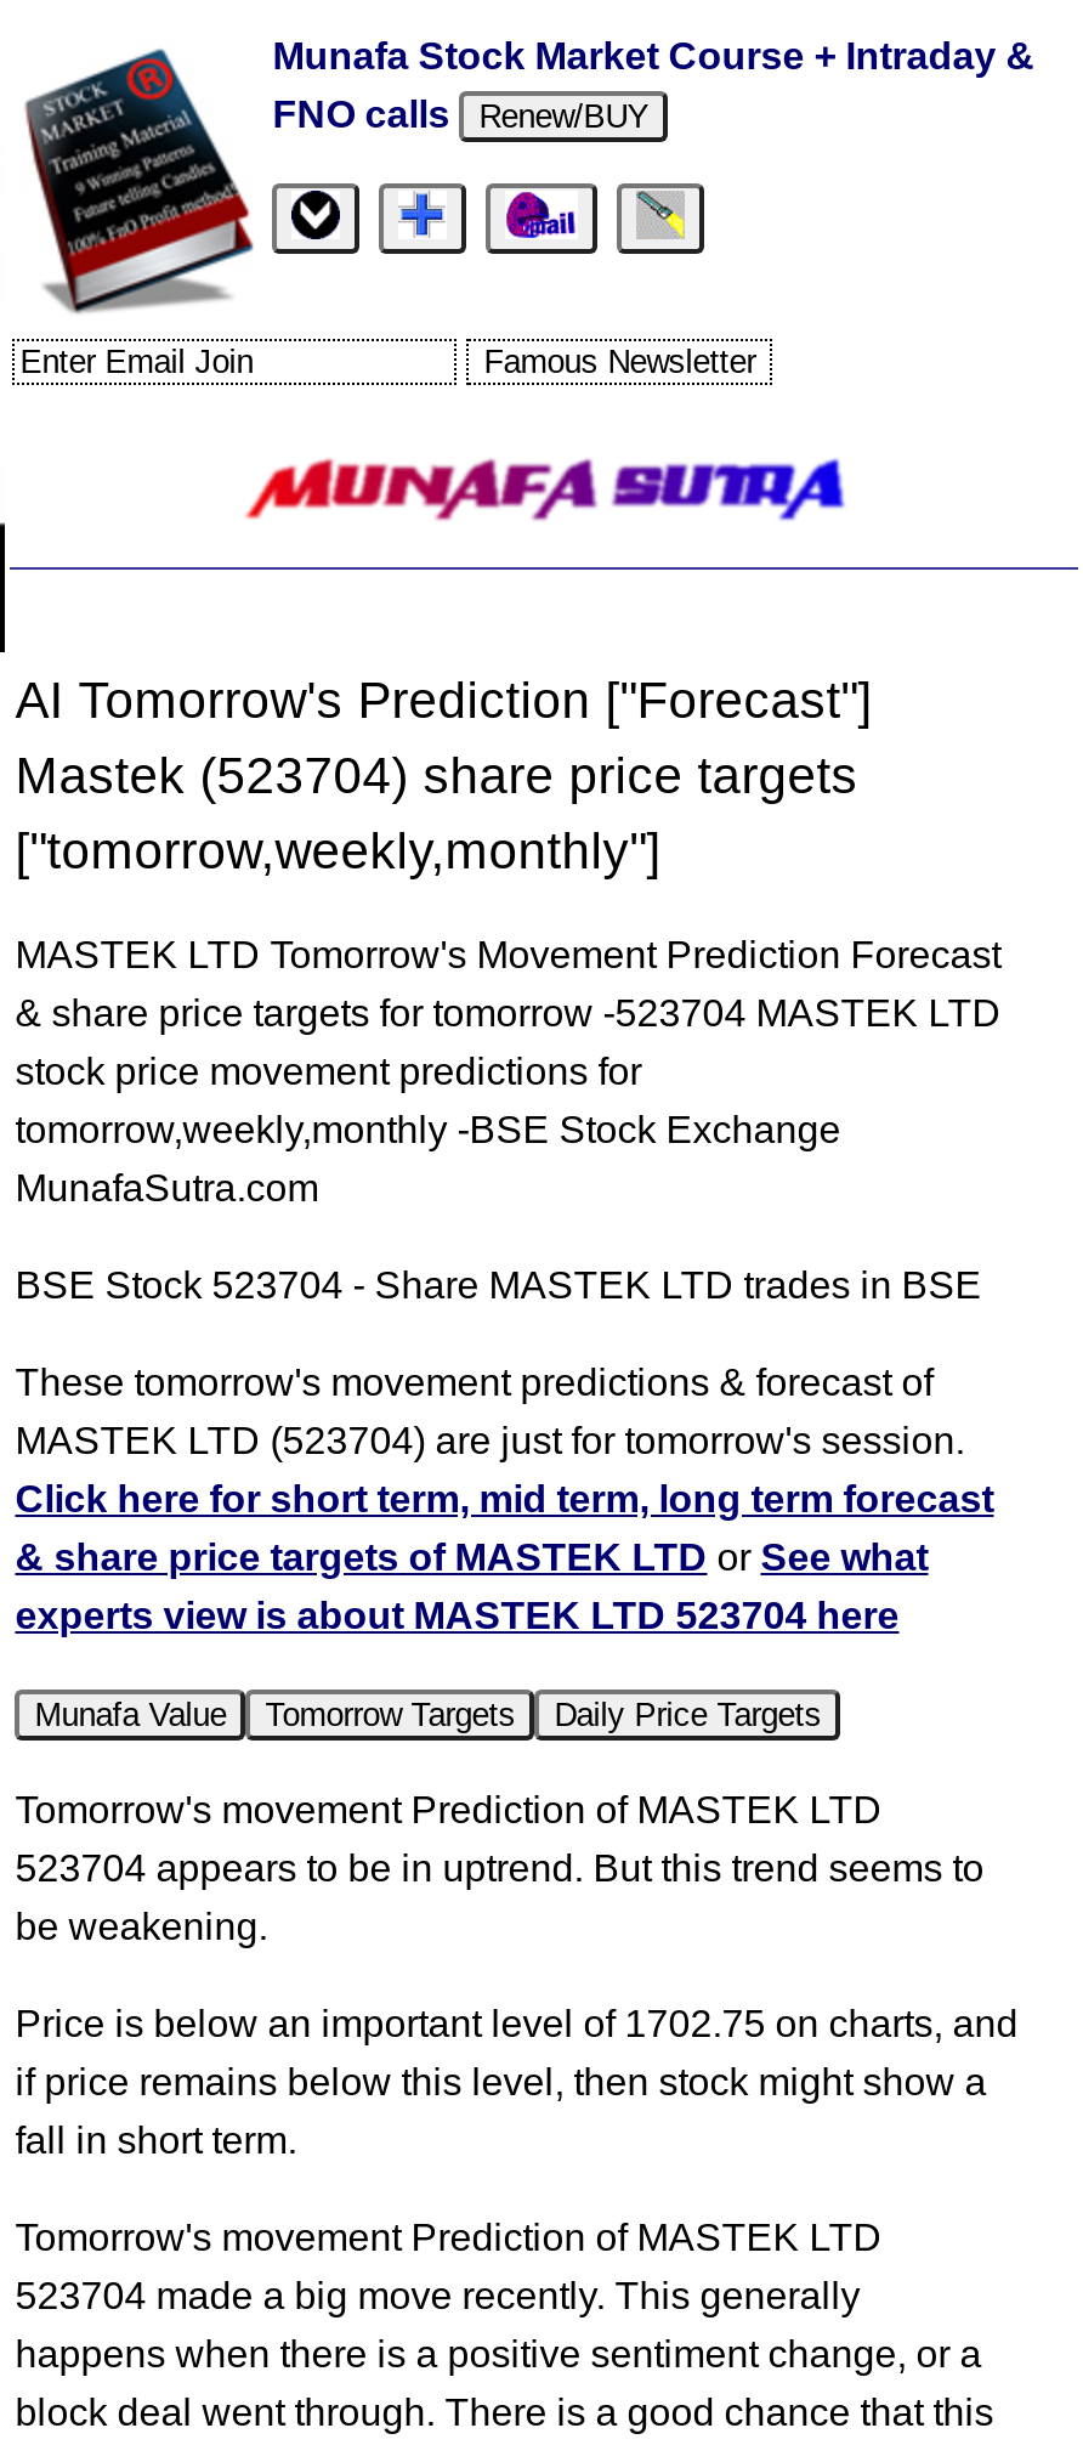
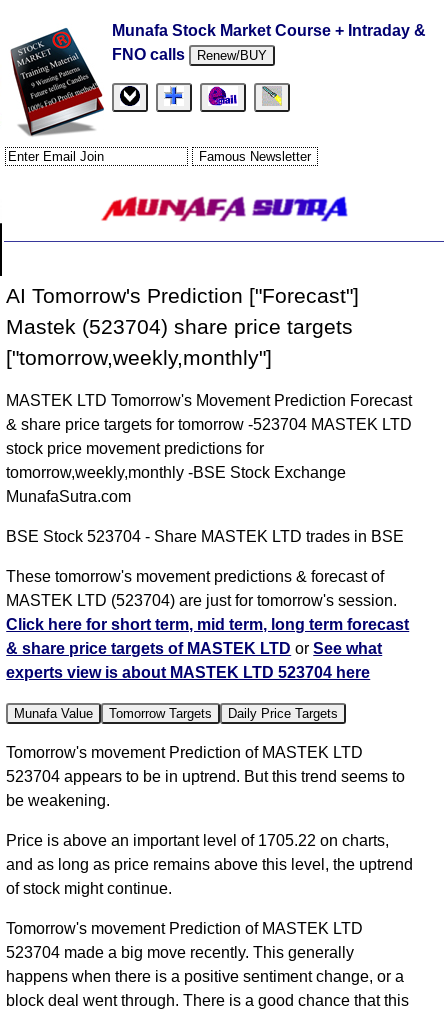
- Price is below an important level of 1702.75 on charts, and
- if price remains below this level, then stock might show a
- fall in short term.
+ Price is above an important level of 1705.22 on charts,
+ and as long as price remains above this level, the uptrend
+ of stock might continue.
